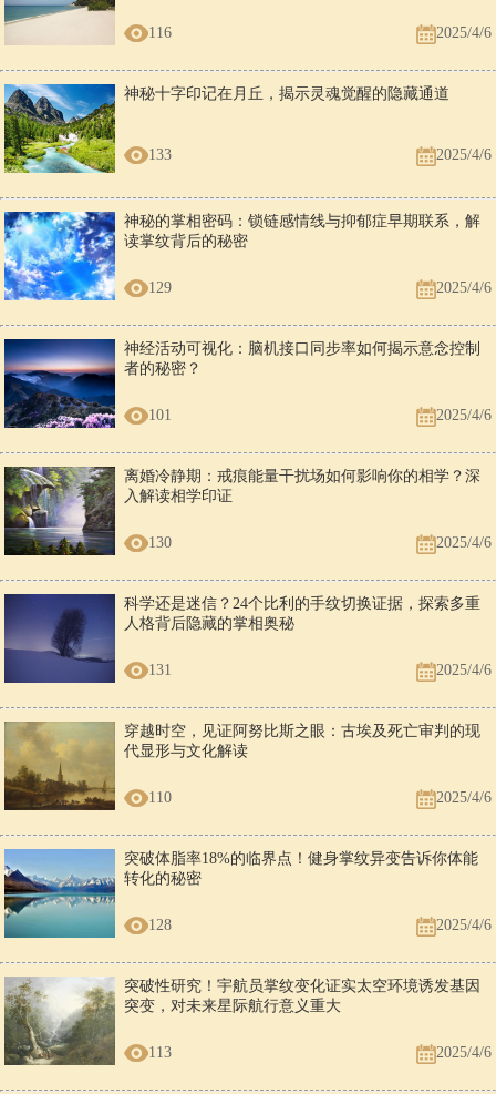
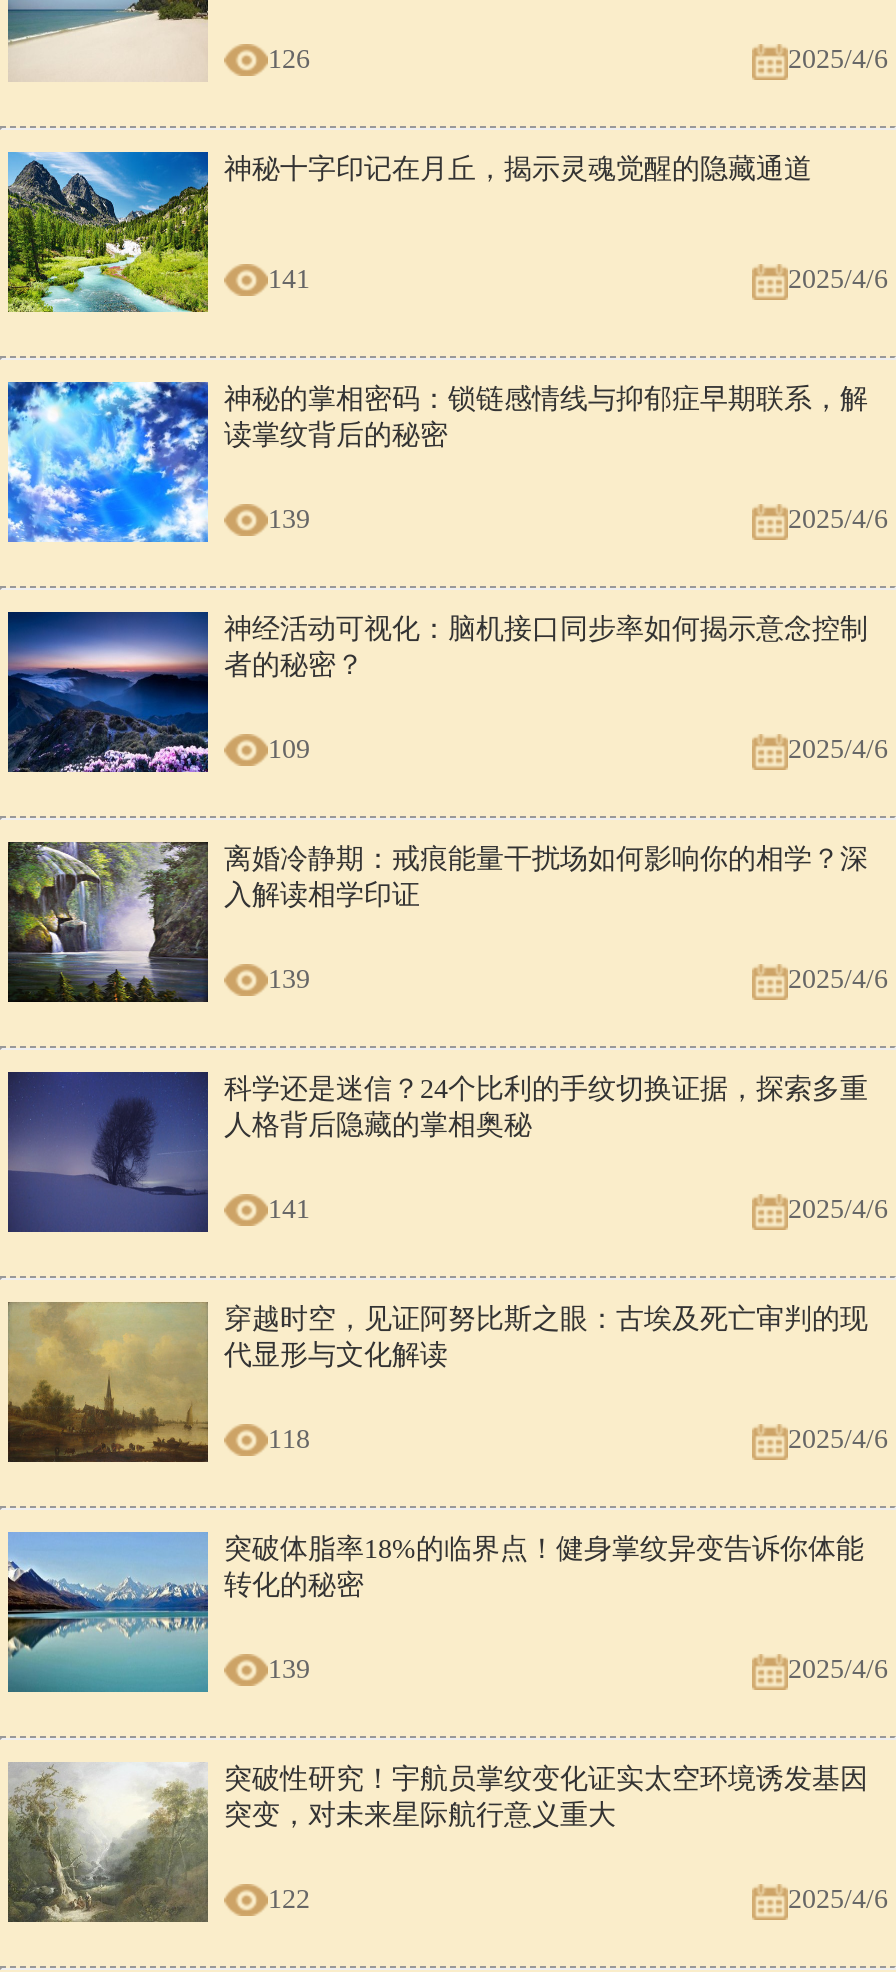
- 116
+ 126

- 133
+ 141

- 129
+ 139

- 101
+ 109

- 130
+ 139

- 131
+ 141

- 110
+ 118

- 128
+ 139

- 113
+ 122
